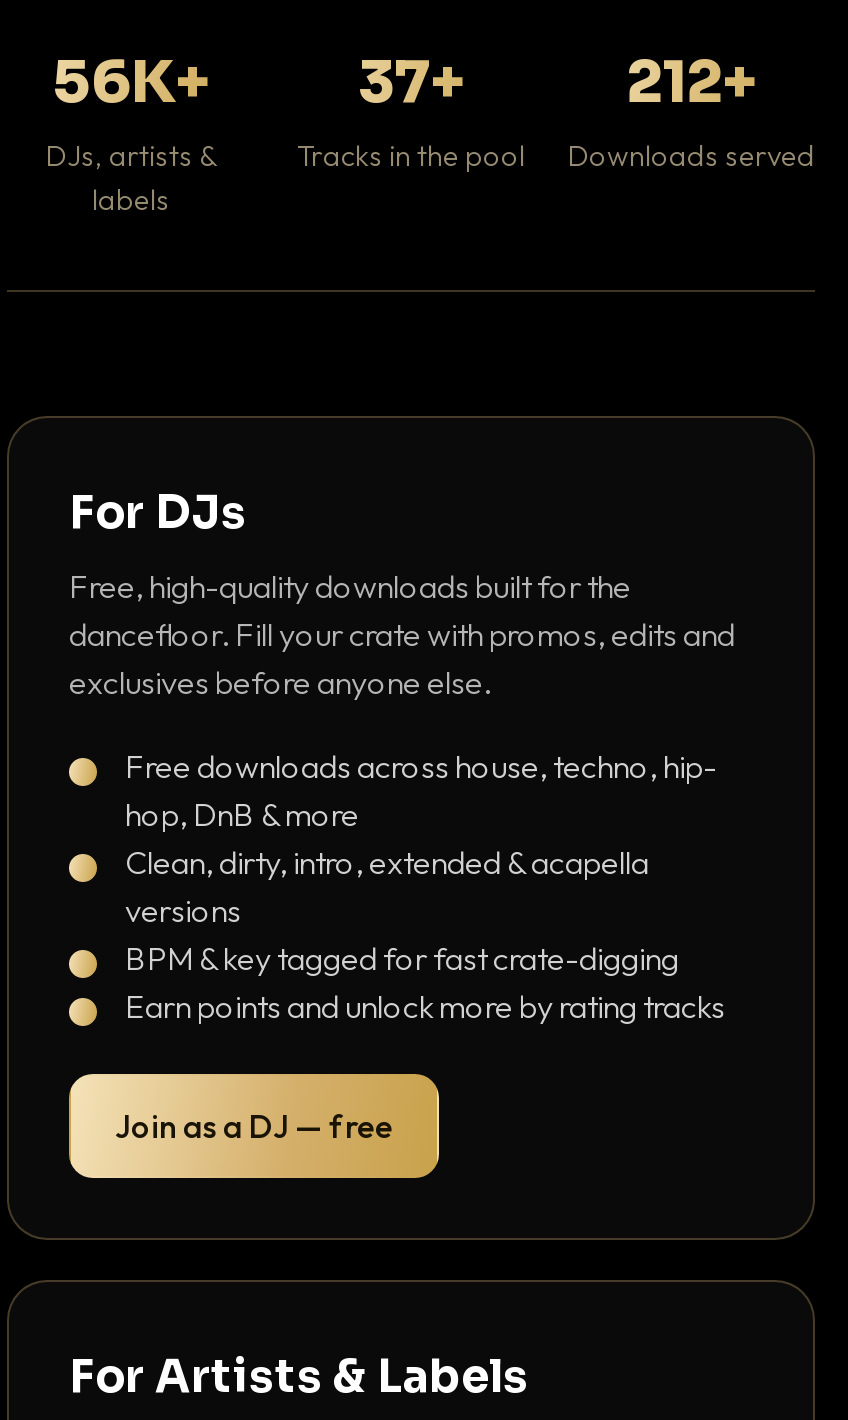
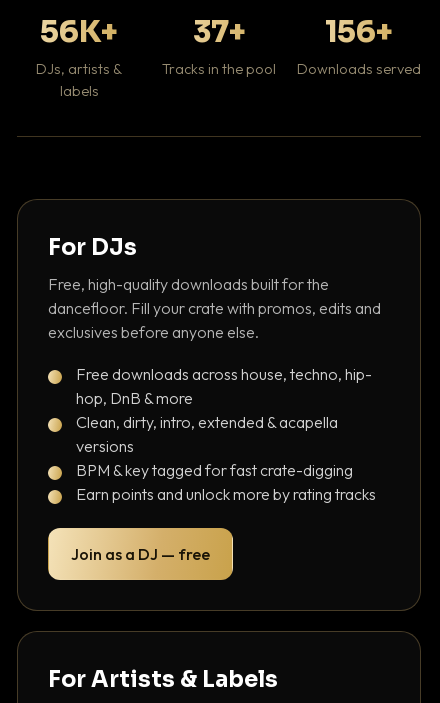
- 212+
+ 156+
